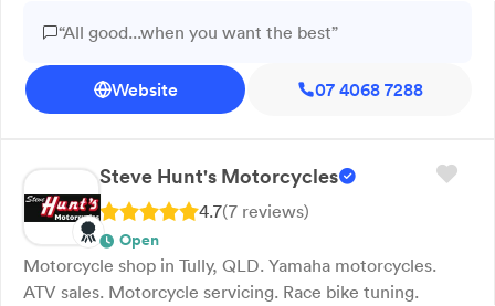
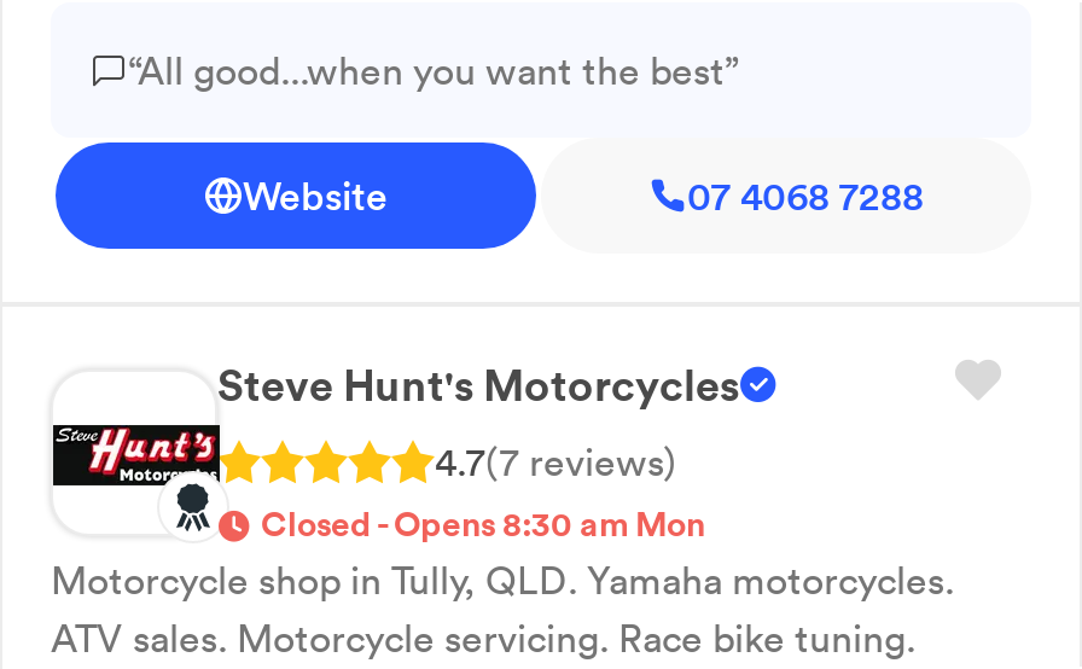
- Open
+ Closed - Opens 8:30 am Mon
